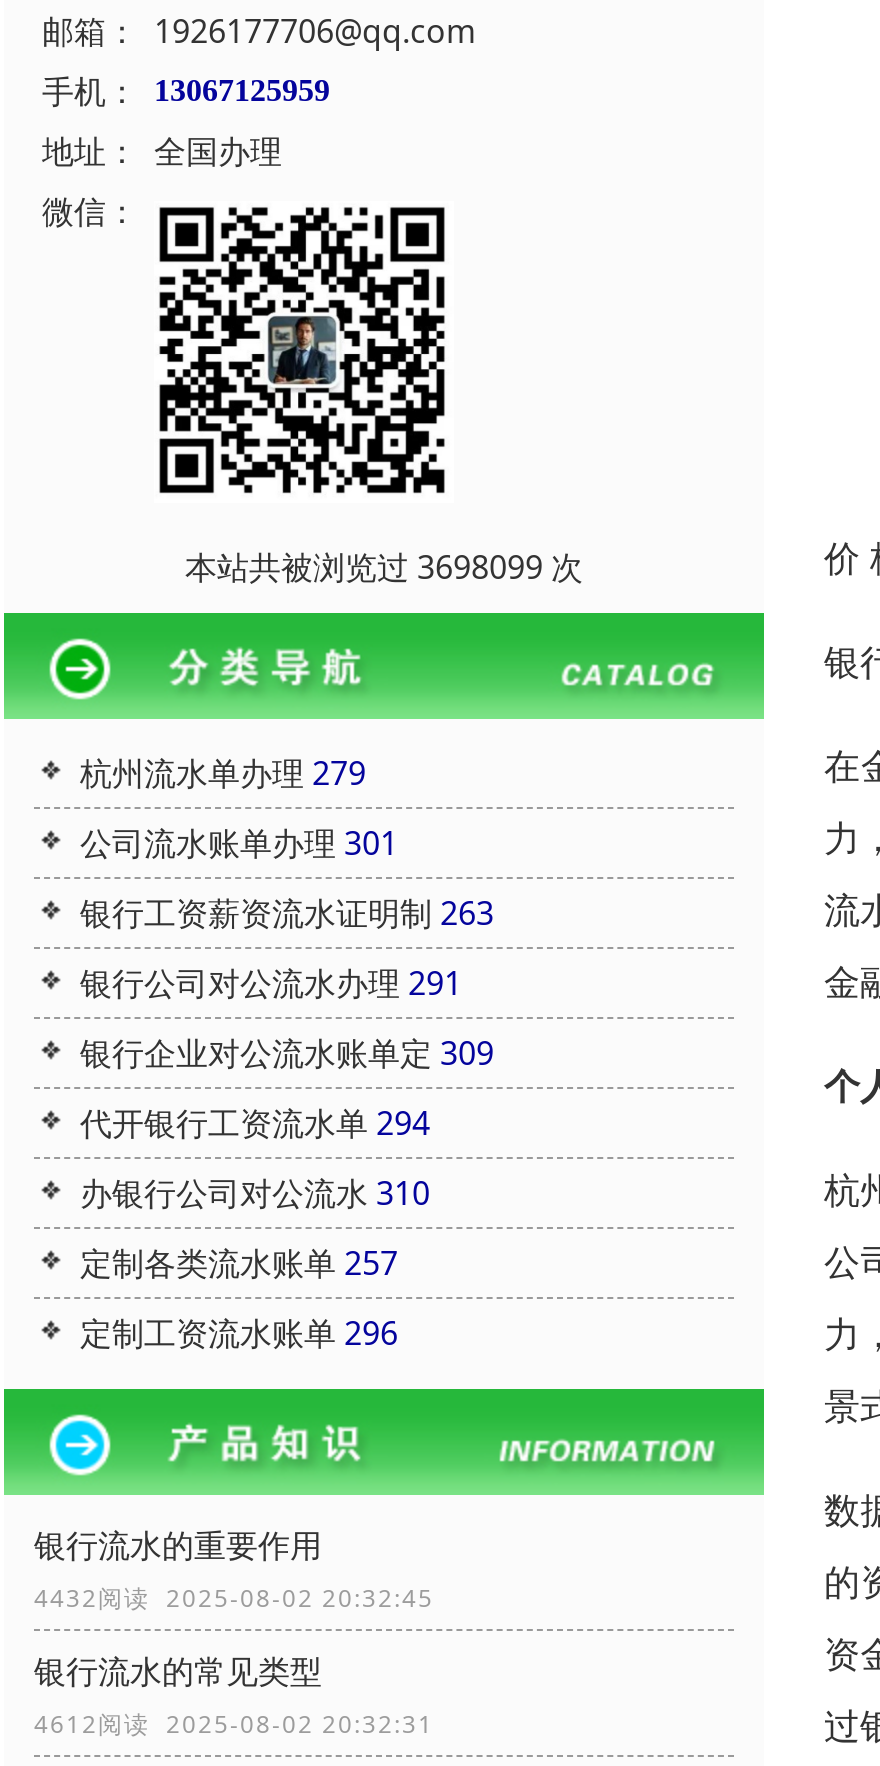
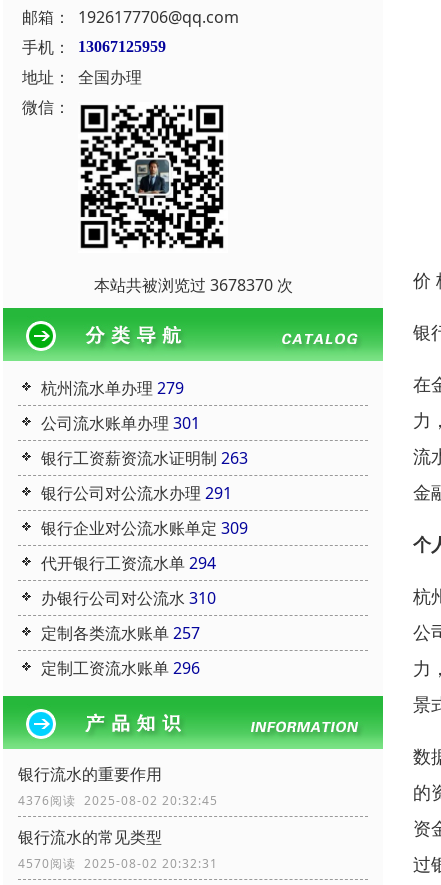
- 本站共被浏览过 3698099 次
+ 本站共被浏览过 3678370 次

- 4432阅读 2025-08-02 20:32:45
+ 4376阅读 2025-08-02 20:32:45

- 4612阅读 2025-08-02 20:32:31
+ 4570阅读 2025-08-02 20:32:31
